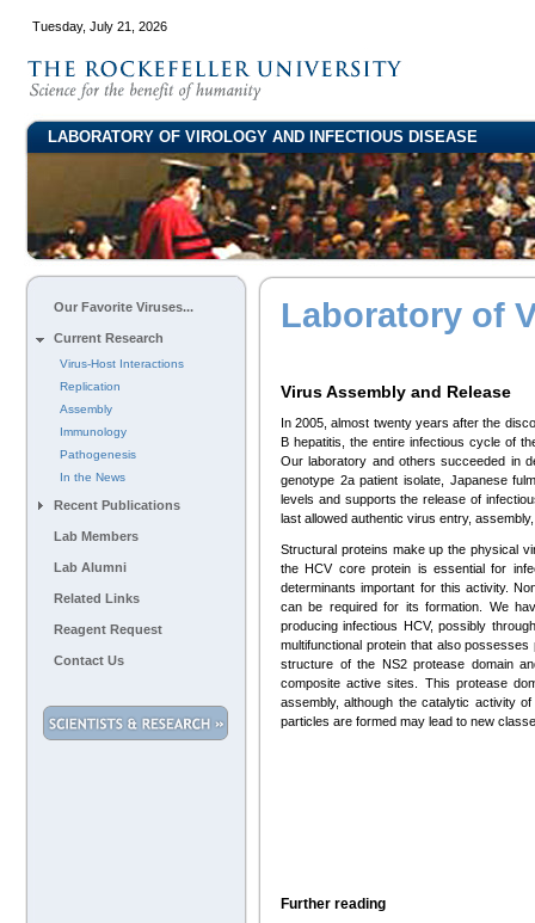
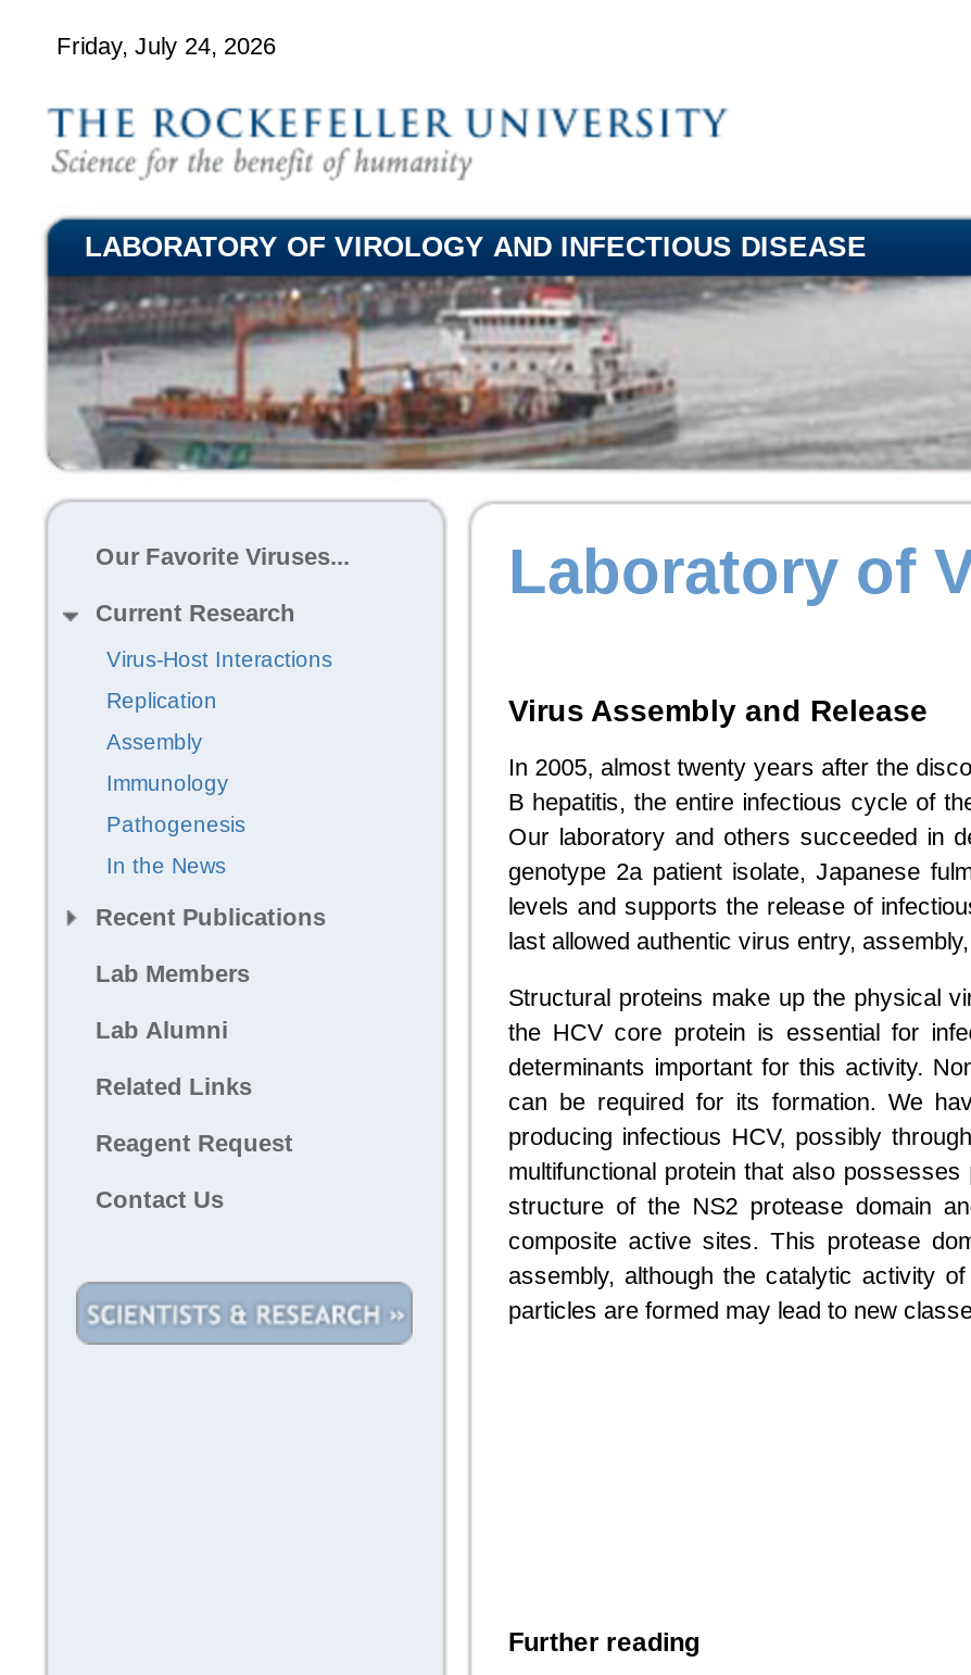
- Tuesday, July 21, 2026
+ Friday, July 24, 2026

- [image]
+ [image]
